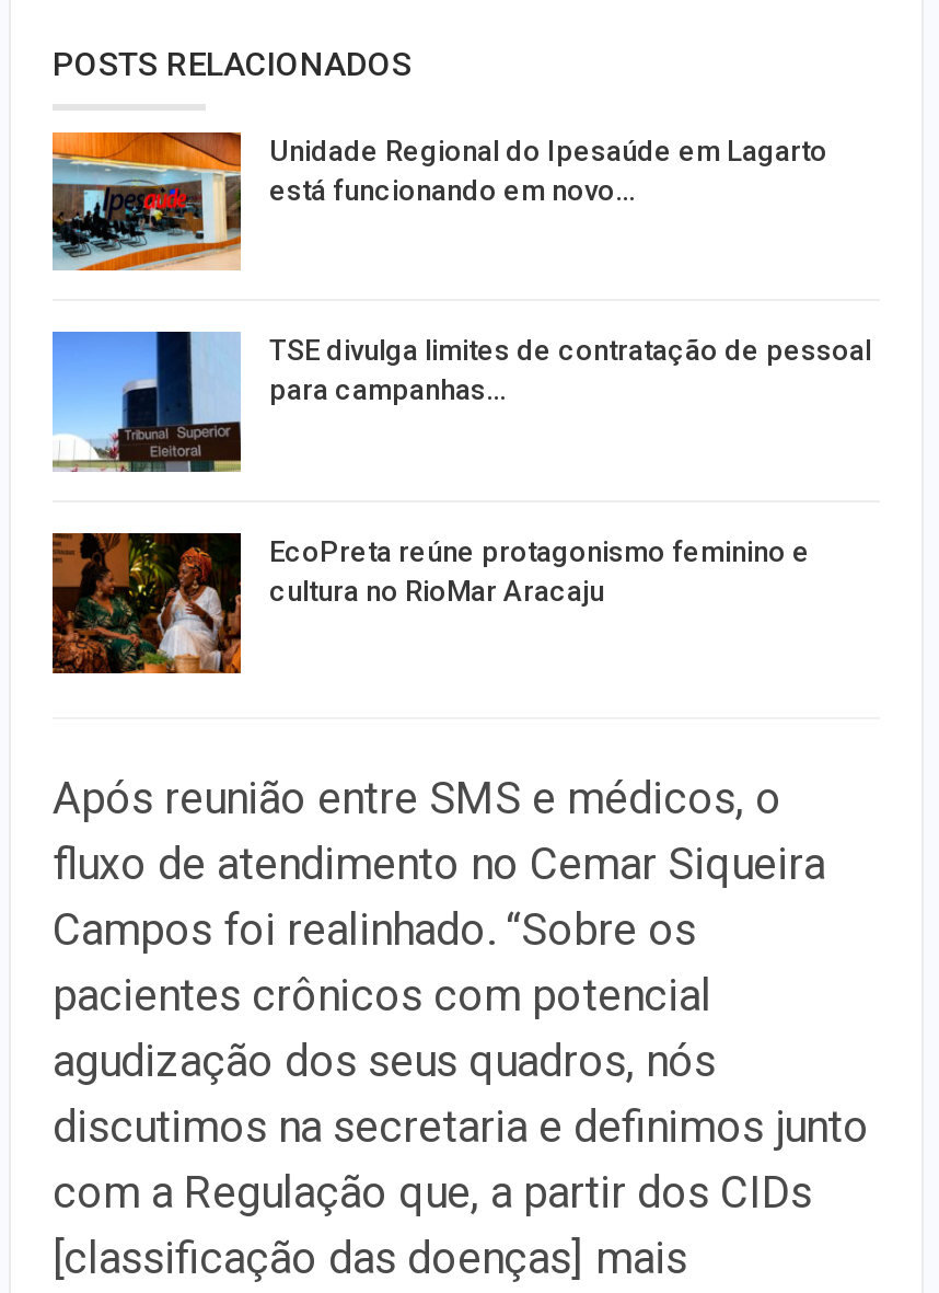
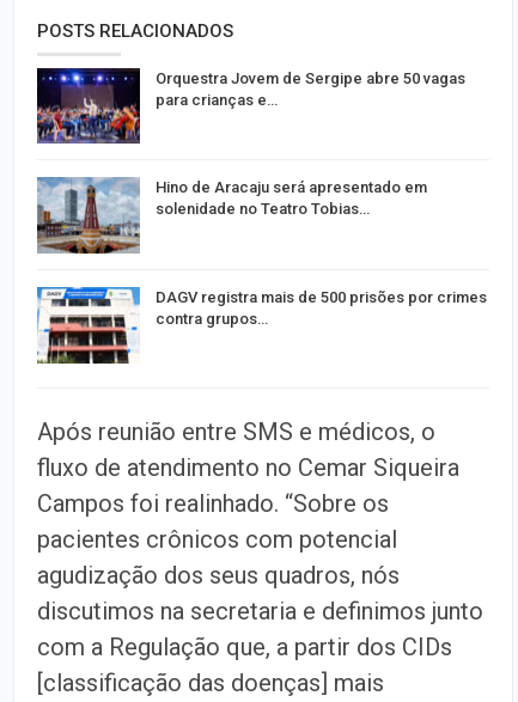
- [image]
- Unidade Regional do Ipesaúde em Lagarto
- está funcionando em novo…
+ [image]
+ Orquestra Jovem de Sergipe abre 50 vagas
+ para crianças e…

- [image]
- TSE divulga limites de contratação de pessoal
- para campanhas…
+ [image]
+ Hino de Aracaju será apresentado em
+ solenidade no Teatro Tobias…

- [image]
- EcoPreta reúne protagonismo feminino e
- cultura no RioMar Aracaju
+ [image]
+ DAGV registra mais de 500 prisões por crimes
+ contra grupos…
